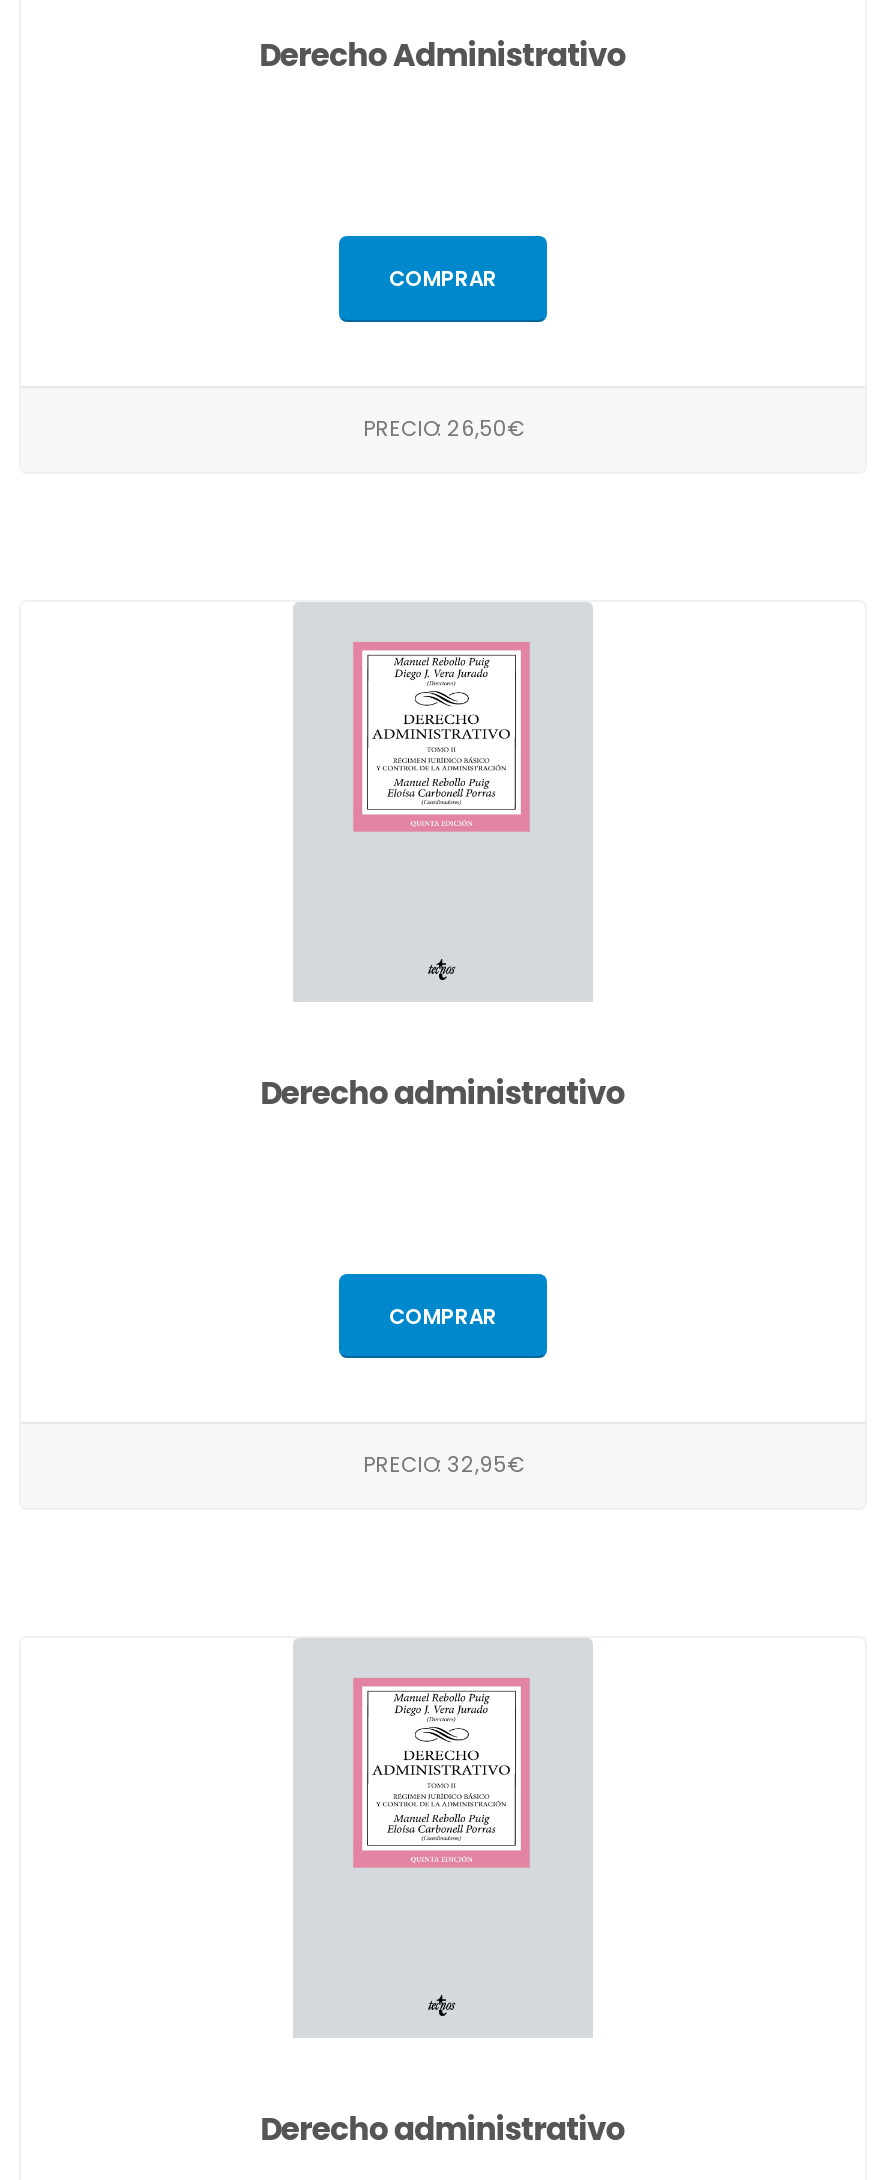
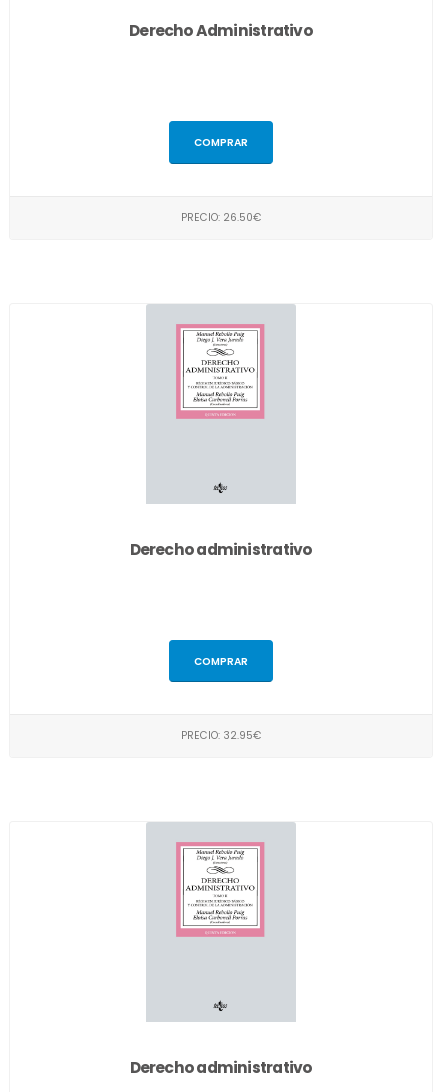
- PRECIO: 26,50€
+ PRECIO: 26.50€

- PRECIO: 32,95€
+ PRECIO: 32.95€
